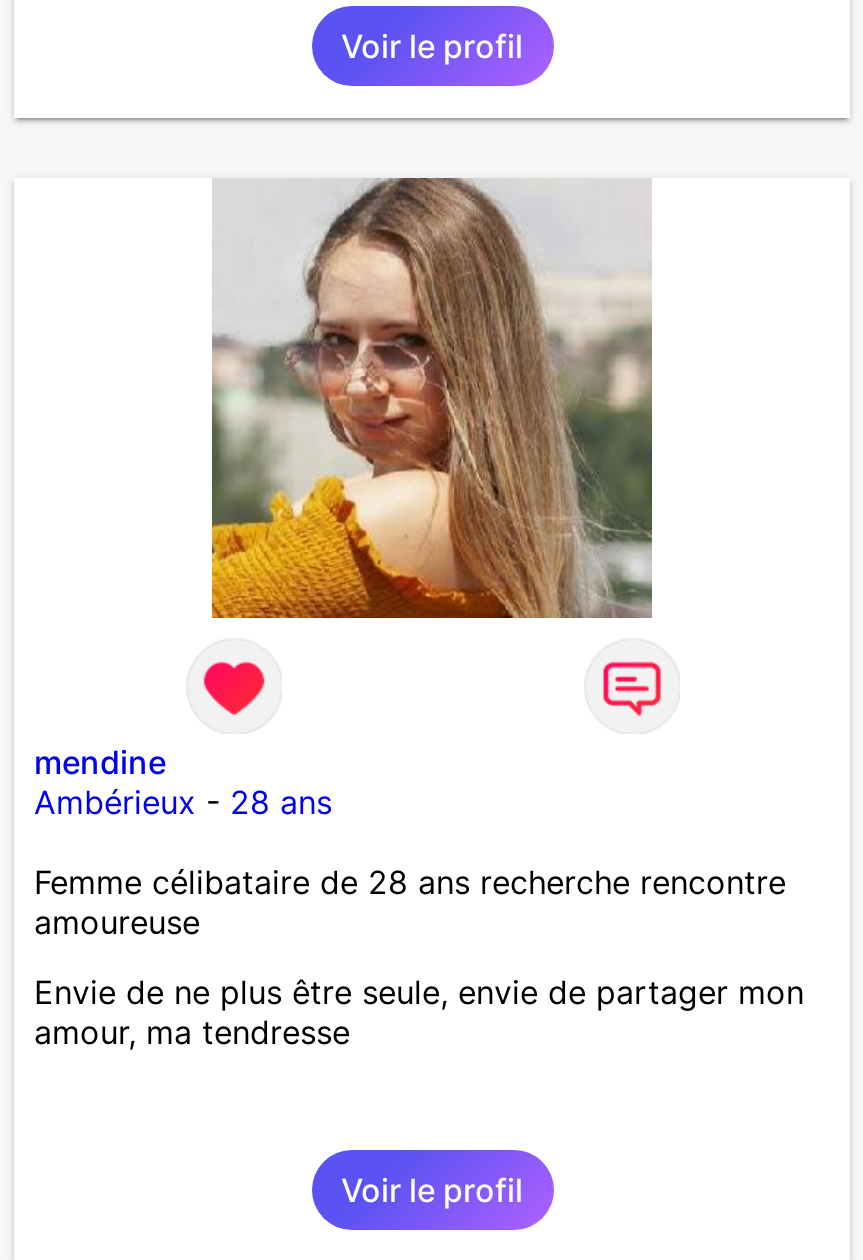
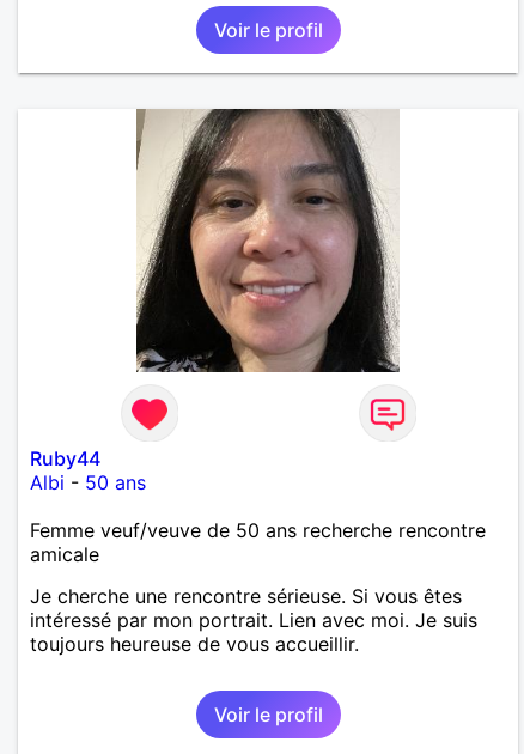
- [image]
+ [image]

- mendine
- Ambérieux - 28 ans
+ Ruby44
+ Albi - 50 ans

- Femme célibataire de 28 ans recherche rencontre
- amoureuse
+ Femme veuf/veuve de 50 ans recherche rencontre
+ amicale

- Envie de ne plus être seule, envie de partager mon
- amour, ma tendresse
+ Je cherche une rencontre sérieuse. Si vous êtes
+ intéressé par mon portrait. Lien avec moi. Je suis
+ toujours heureuse de vous accueillir.
